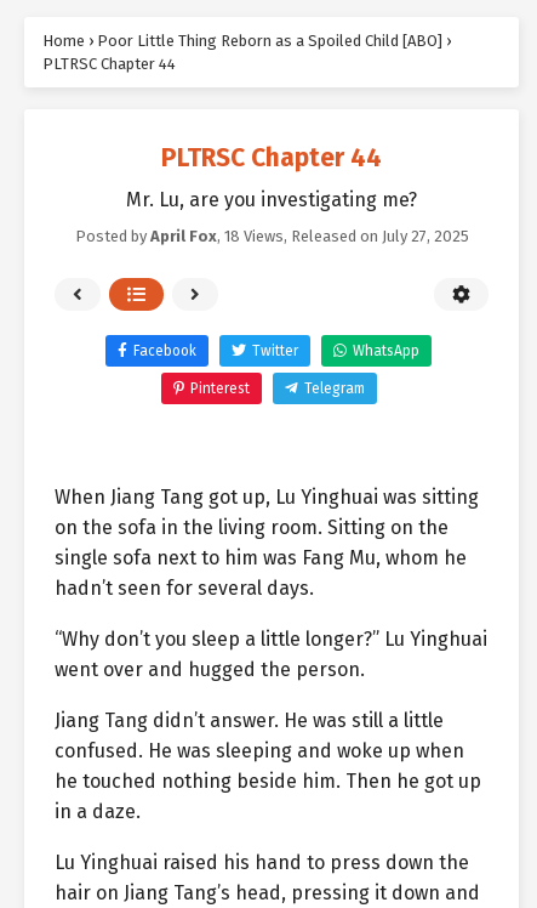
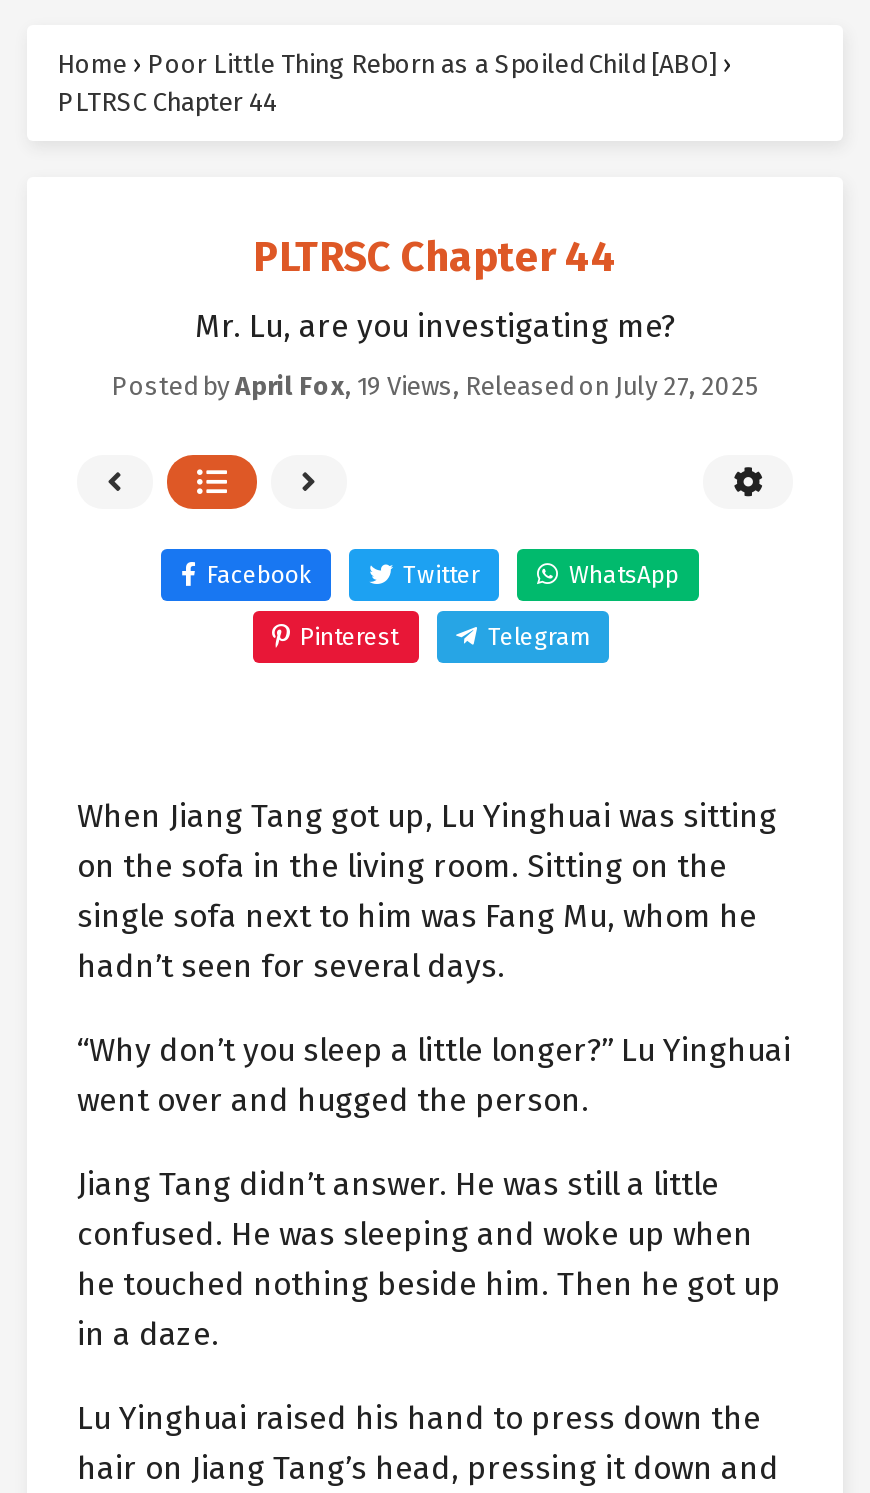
- Posted byApril Fox, 18 Views, Released on July 27, 2025
+ Posted byApril Fox, 19 Views, Released on July 27, 2025
